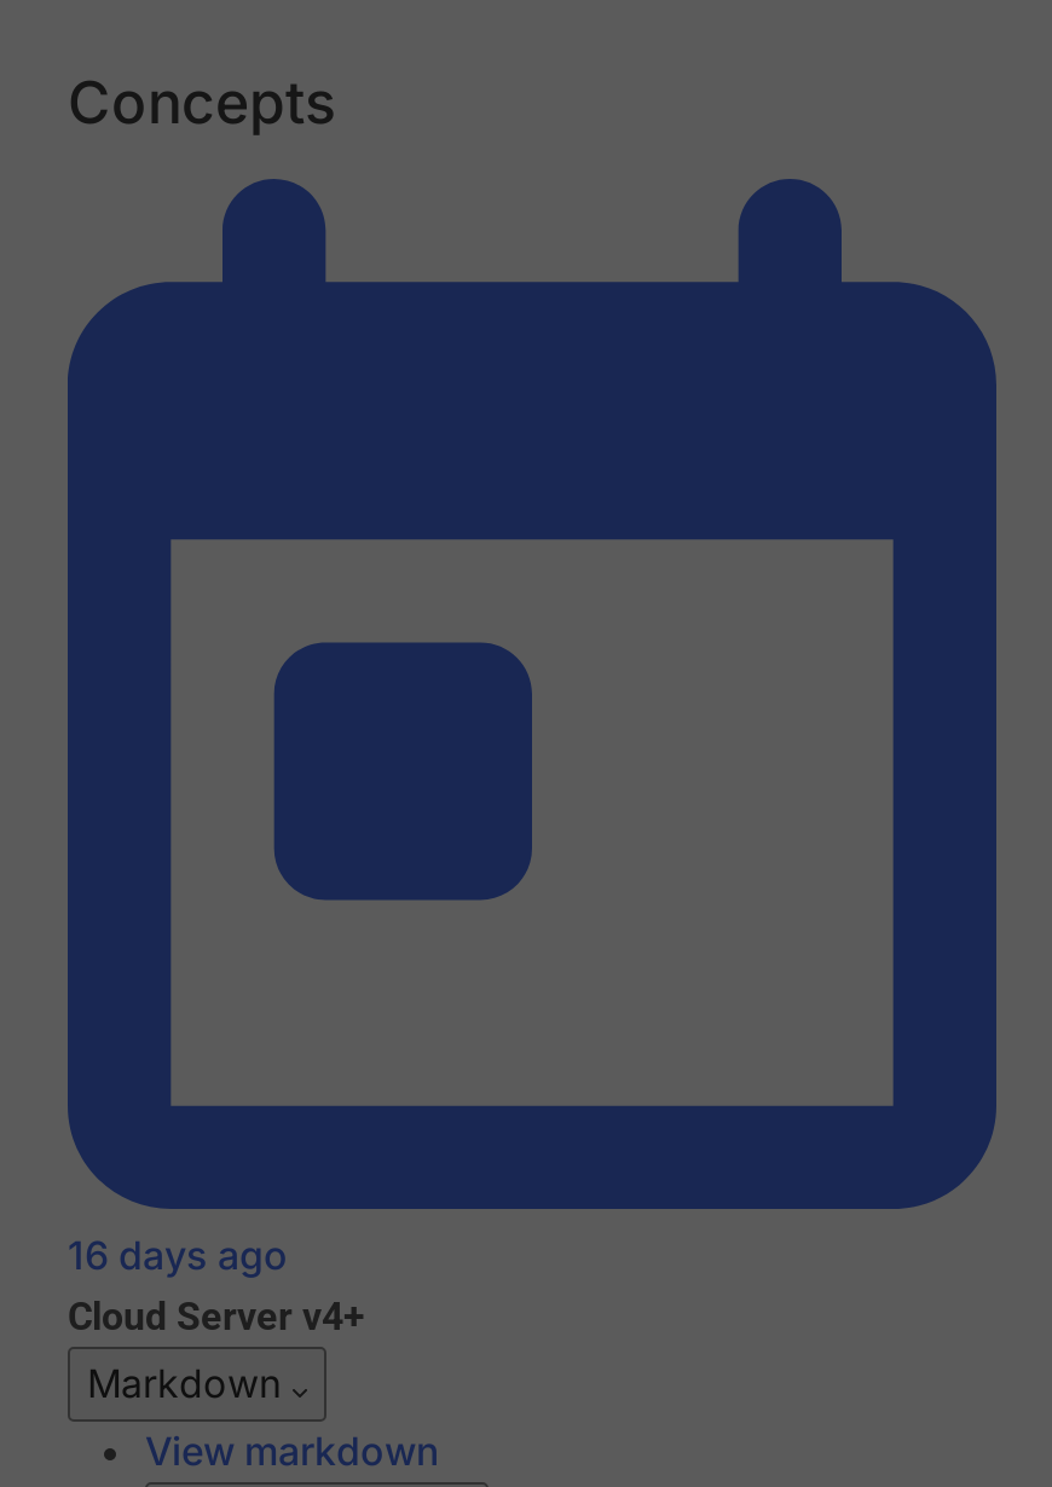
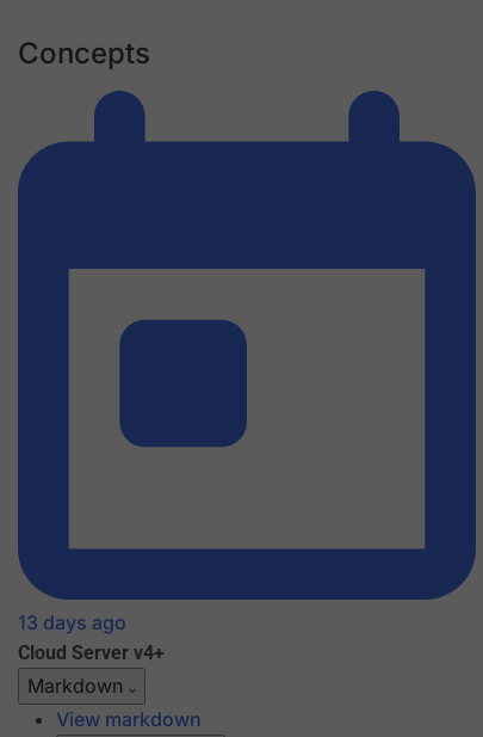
- 16 days ago
+ 13 days ago
